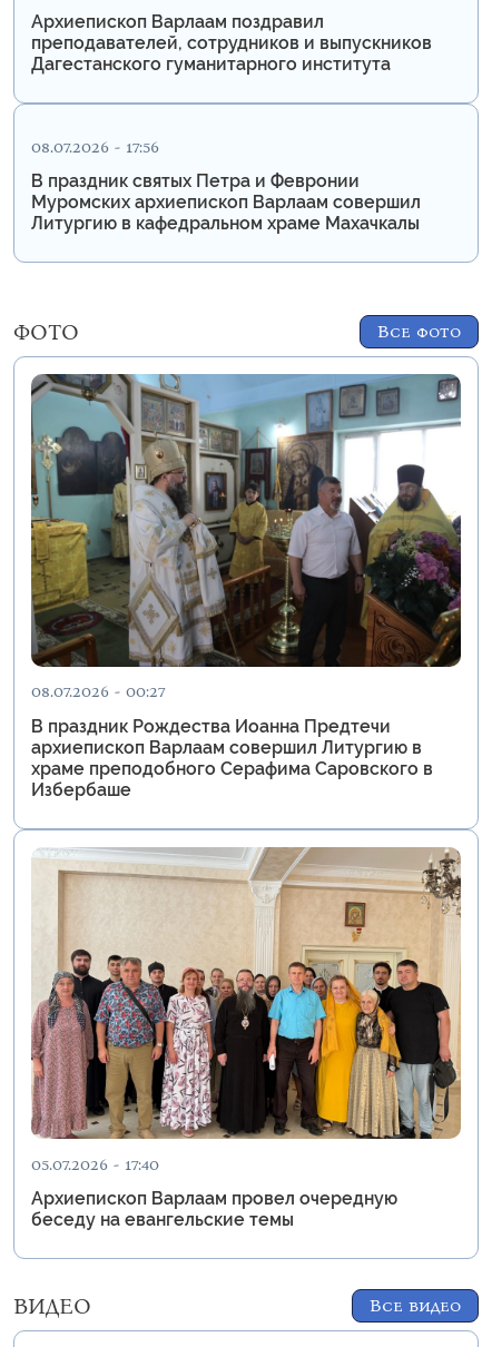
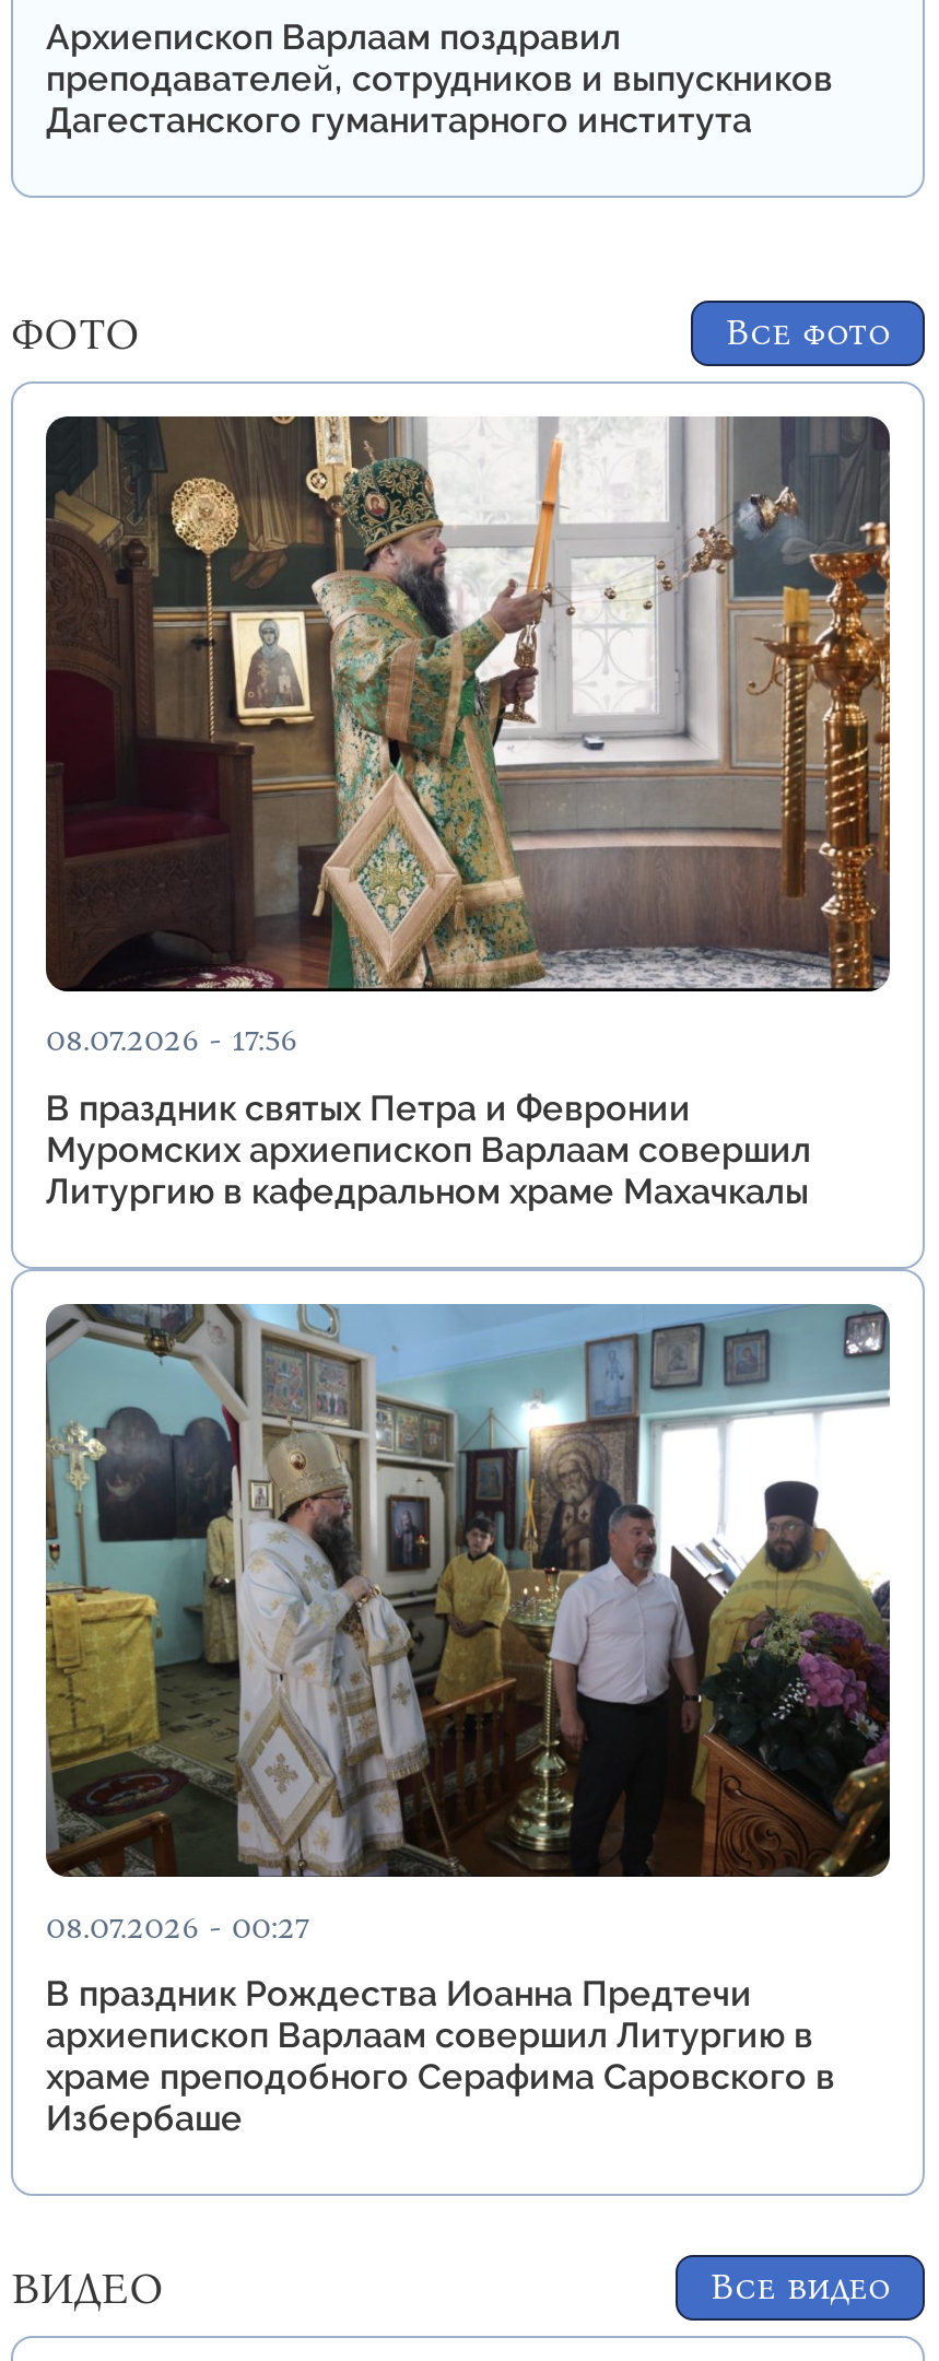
+ [image]

moved down: 08.07.2026 - 17:56 | В праздник святых Петра и Февронии | Муромских архиепископ Варлаам совершил | Литургию в кафедральном храме Махачкалы

moved up: ФОТО | Все фото

moved down: [image] | 08.07.2026 - 00:27 | В праздник Рождества Иоанна Предтечи | архиепископ Варлаам совершил Литургию в | храме преподобного Серафима Саровского в | Избербаше

- [image]
- 05.07.2026 - 17:40
- Архиепископ Варлаам провел очередную
- беседу на евангельские темы
